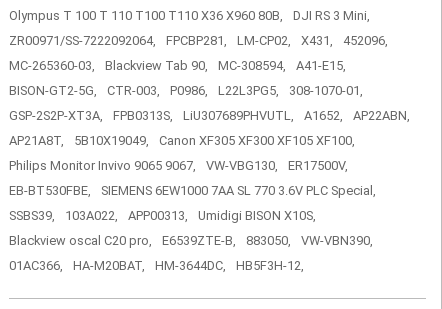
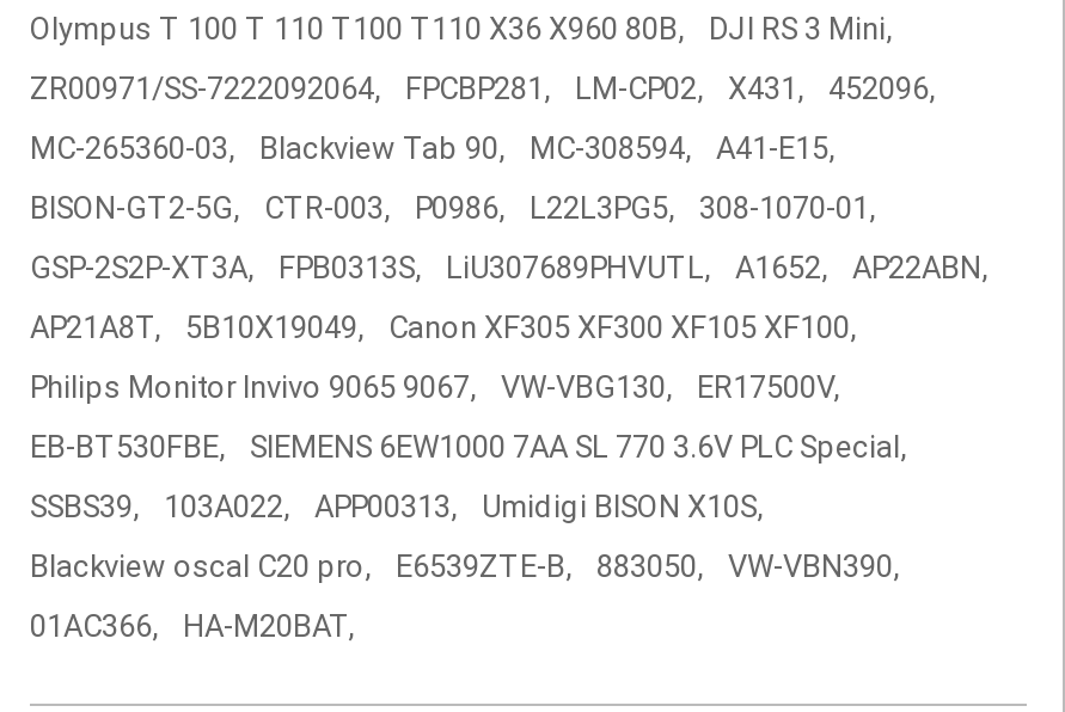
- HM-3644DC,
- HB5F3H-12,
